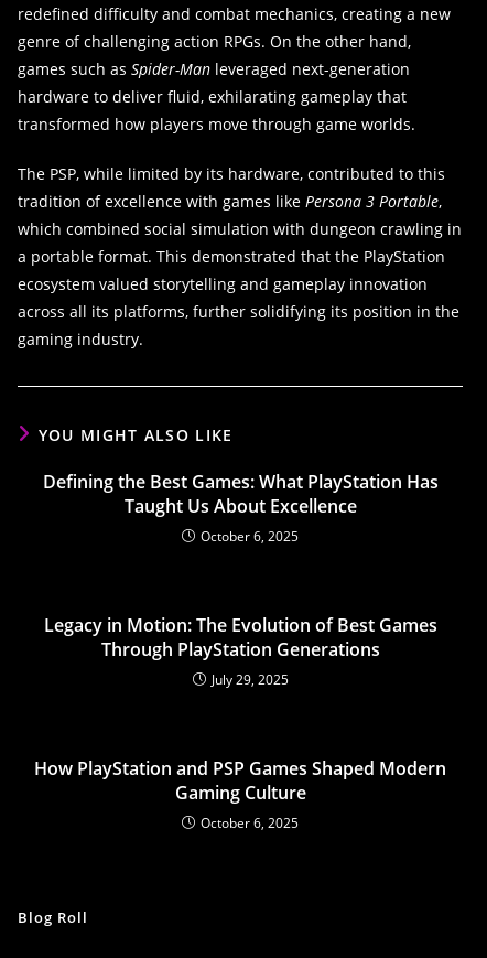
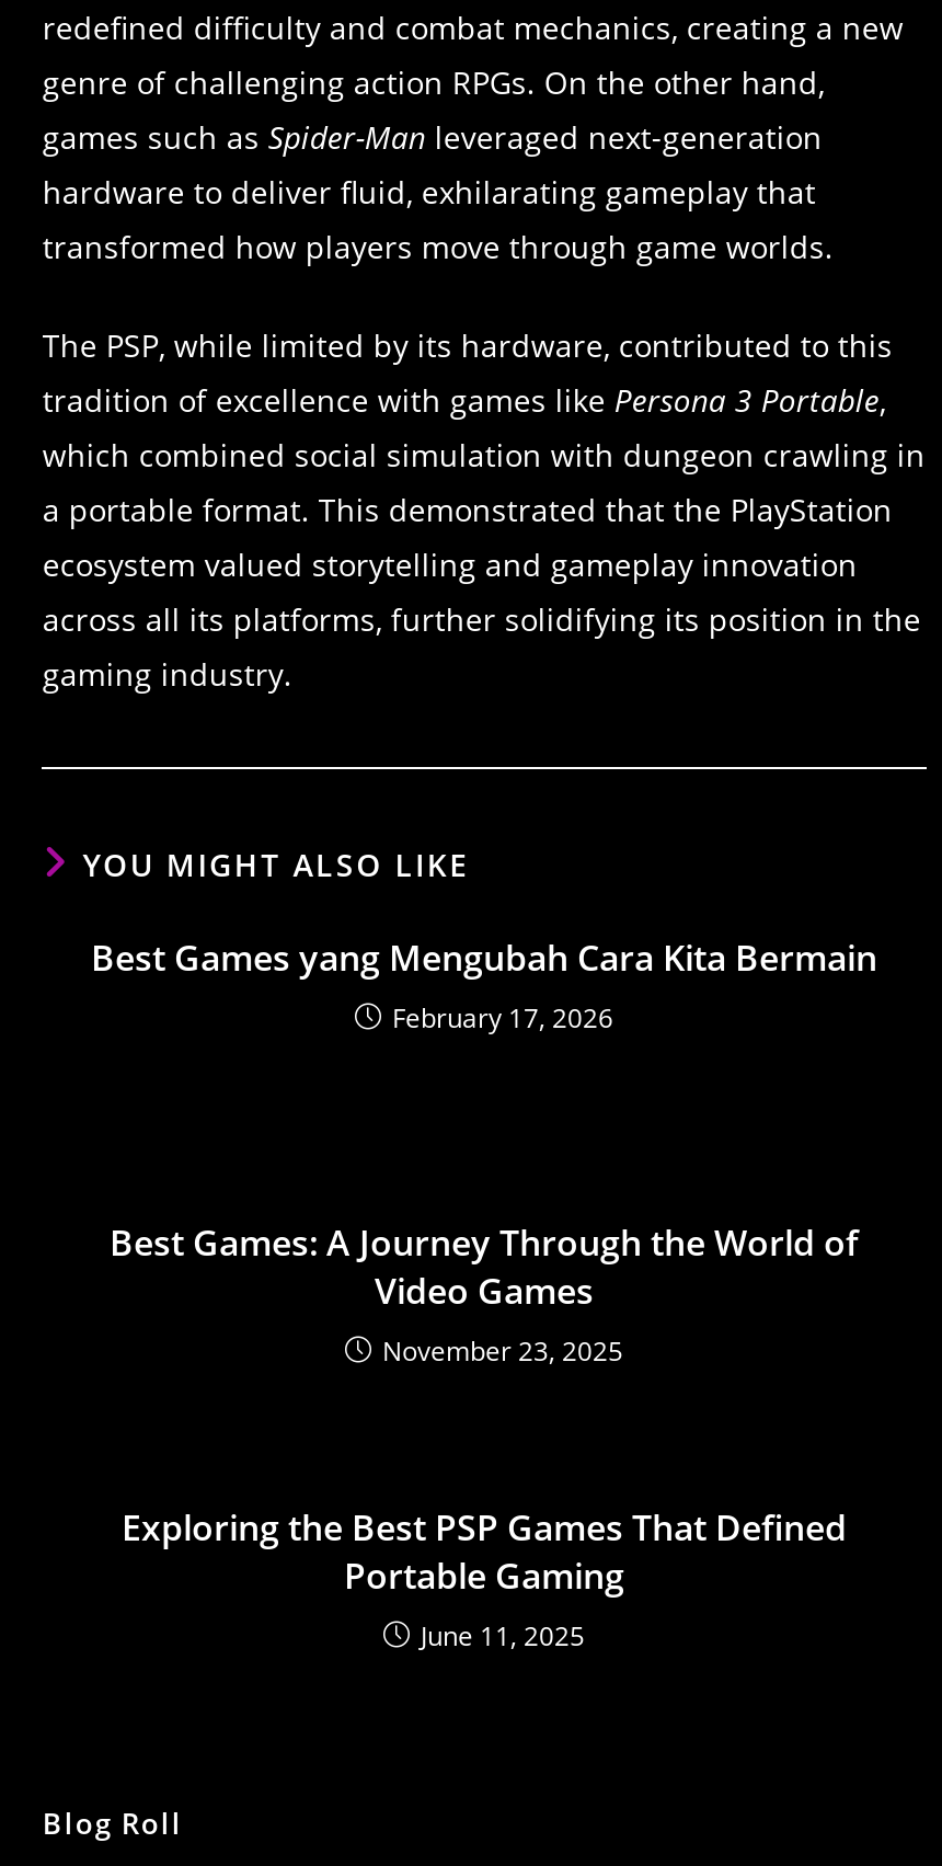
- Defining the Best Games: What PlayStation Has
- Taught Us About Excellence
- October 6, 2025
+ Best Games yang Mengubah Cara Kita Bermain
+ February 17, 2026

- Legacy in Motion: The Evolution of Best Games
- Through PlayStation Generations
- July 29, 2025
+ Best Games: A Journey Through the World of
+ Video Games
+ November 23, 2025

- How PlayStation and PSP Games Shaped Modern
- Gaming Culture
- October 6, 2025
+ Exploring the Best PSP Games That Defined
+ Portable Gaming
+ June 11, 2025
